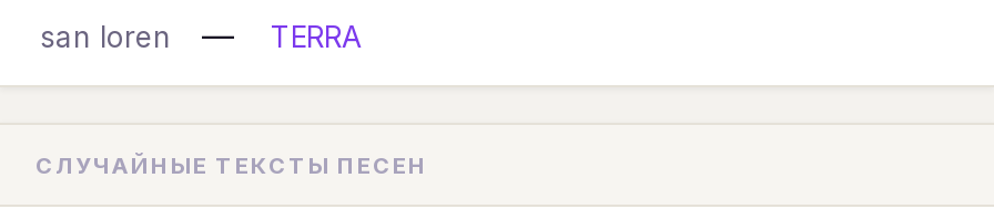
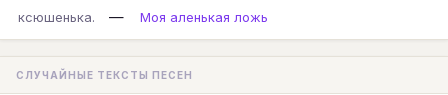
- san loren
+ ксюшенька.

- TERRA
+ Моя аленькая ложь
